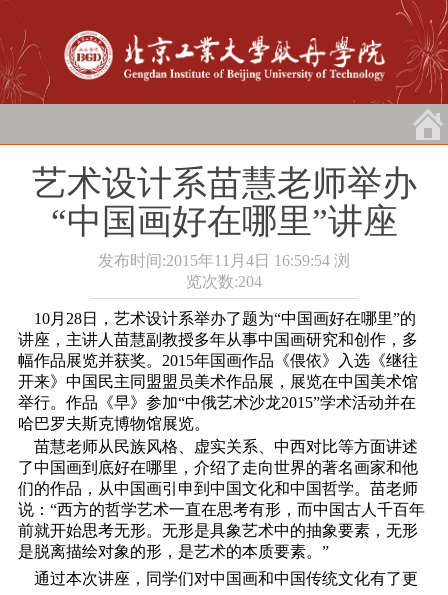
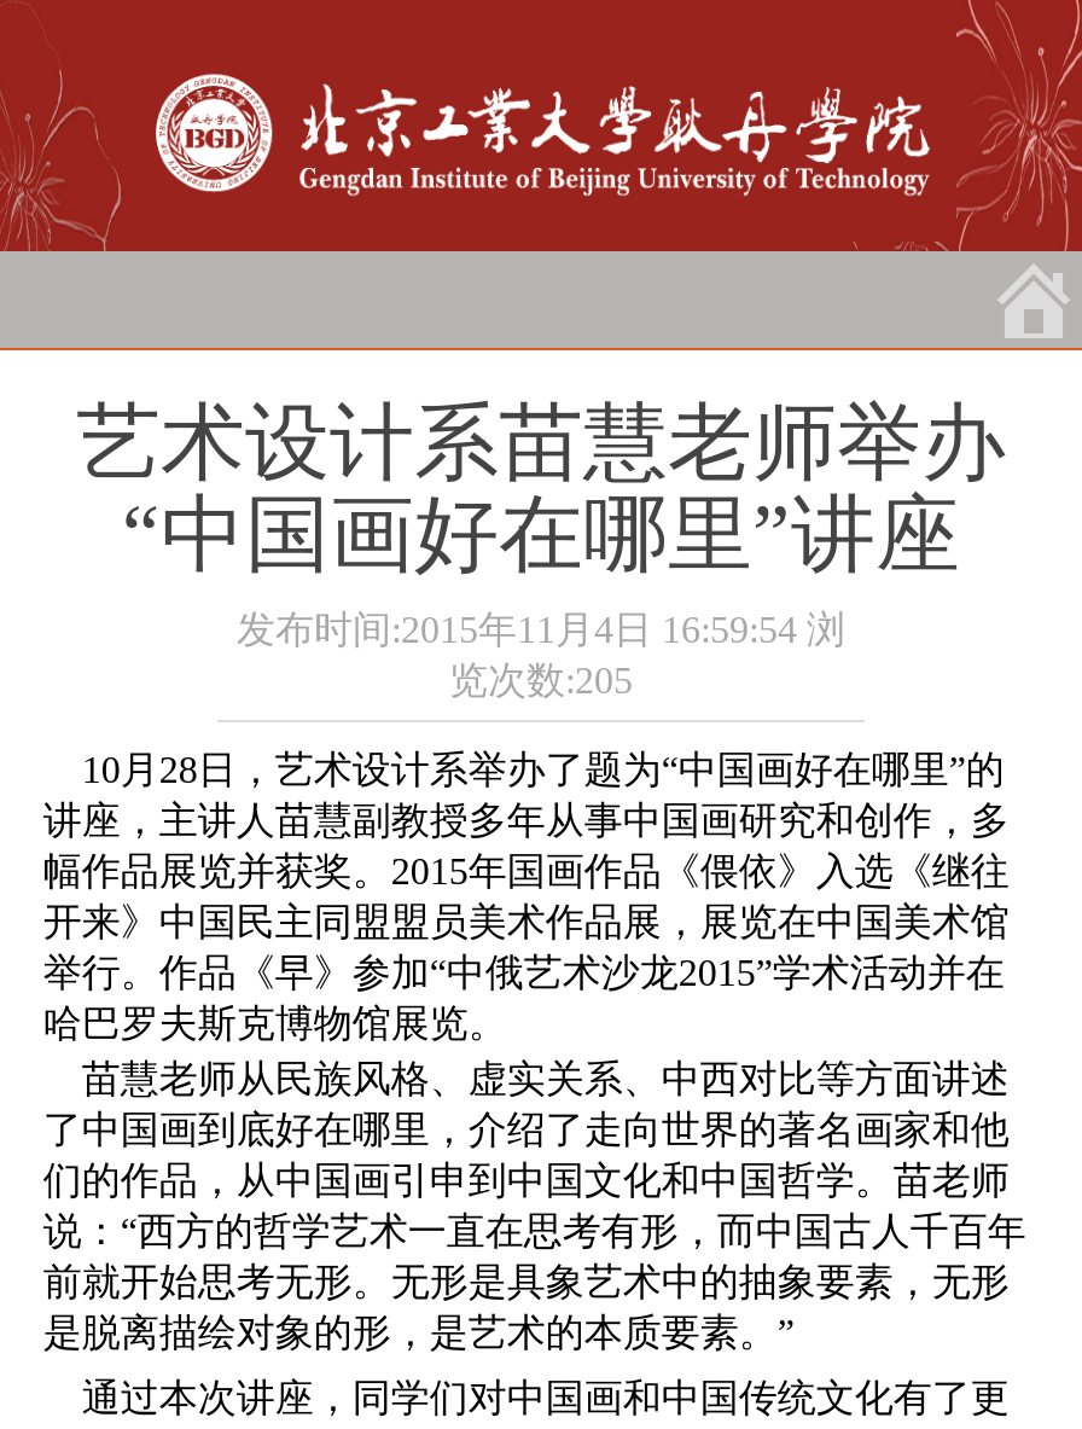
- 览次数:204
+ 览次数:205
